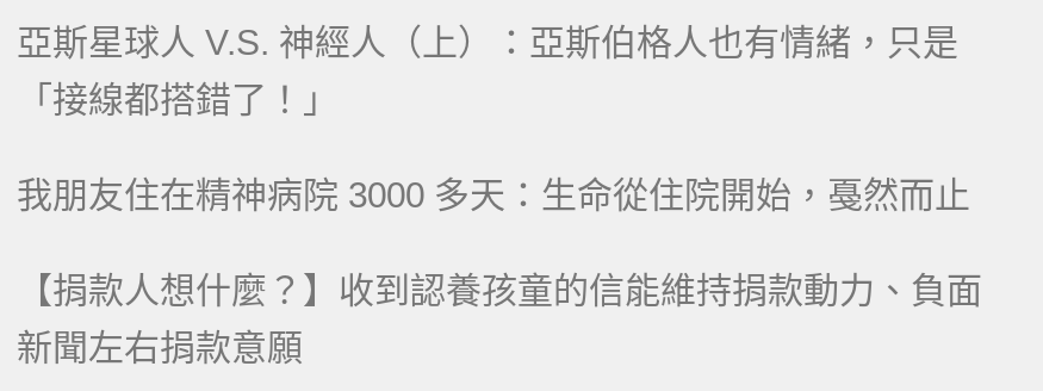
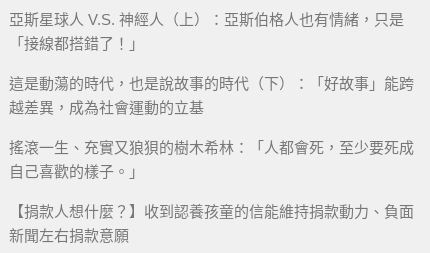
- 我朋友住在精神病院 3000 多天：生命從住院開始，戞然而止
+ 這是動蕩的時代，也是說故事的時代（下）：「好故事」能跨
+ 越差異，成為社會運動的立基
+ 搖滾一生、充實又狼狽的樹木希林：「人都會死，至少要死成
+ 自己喜歡的樣子。」
